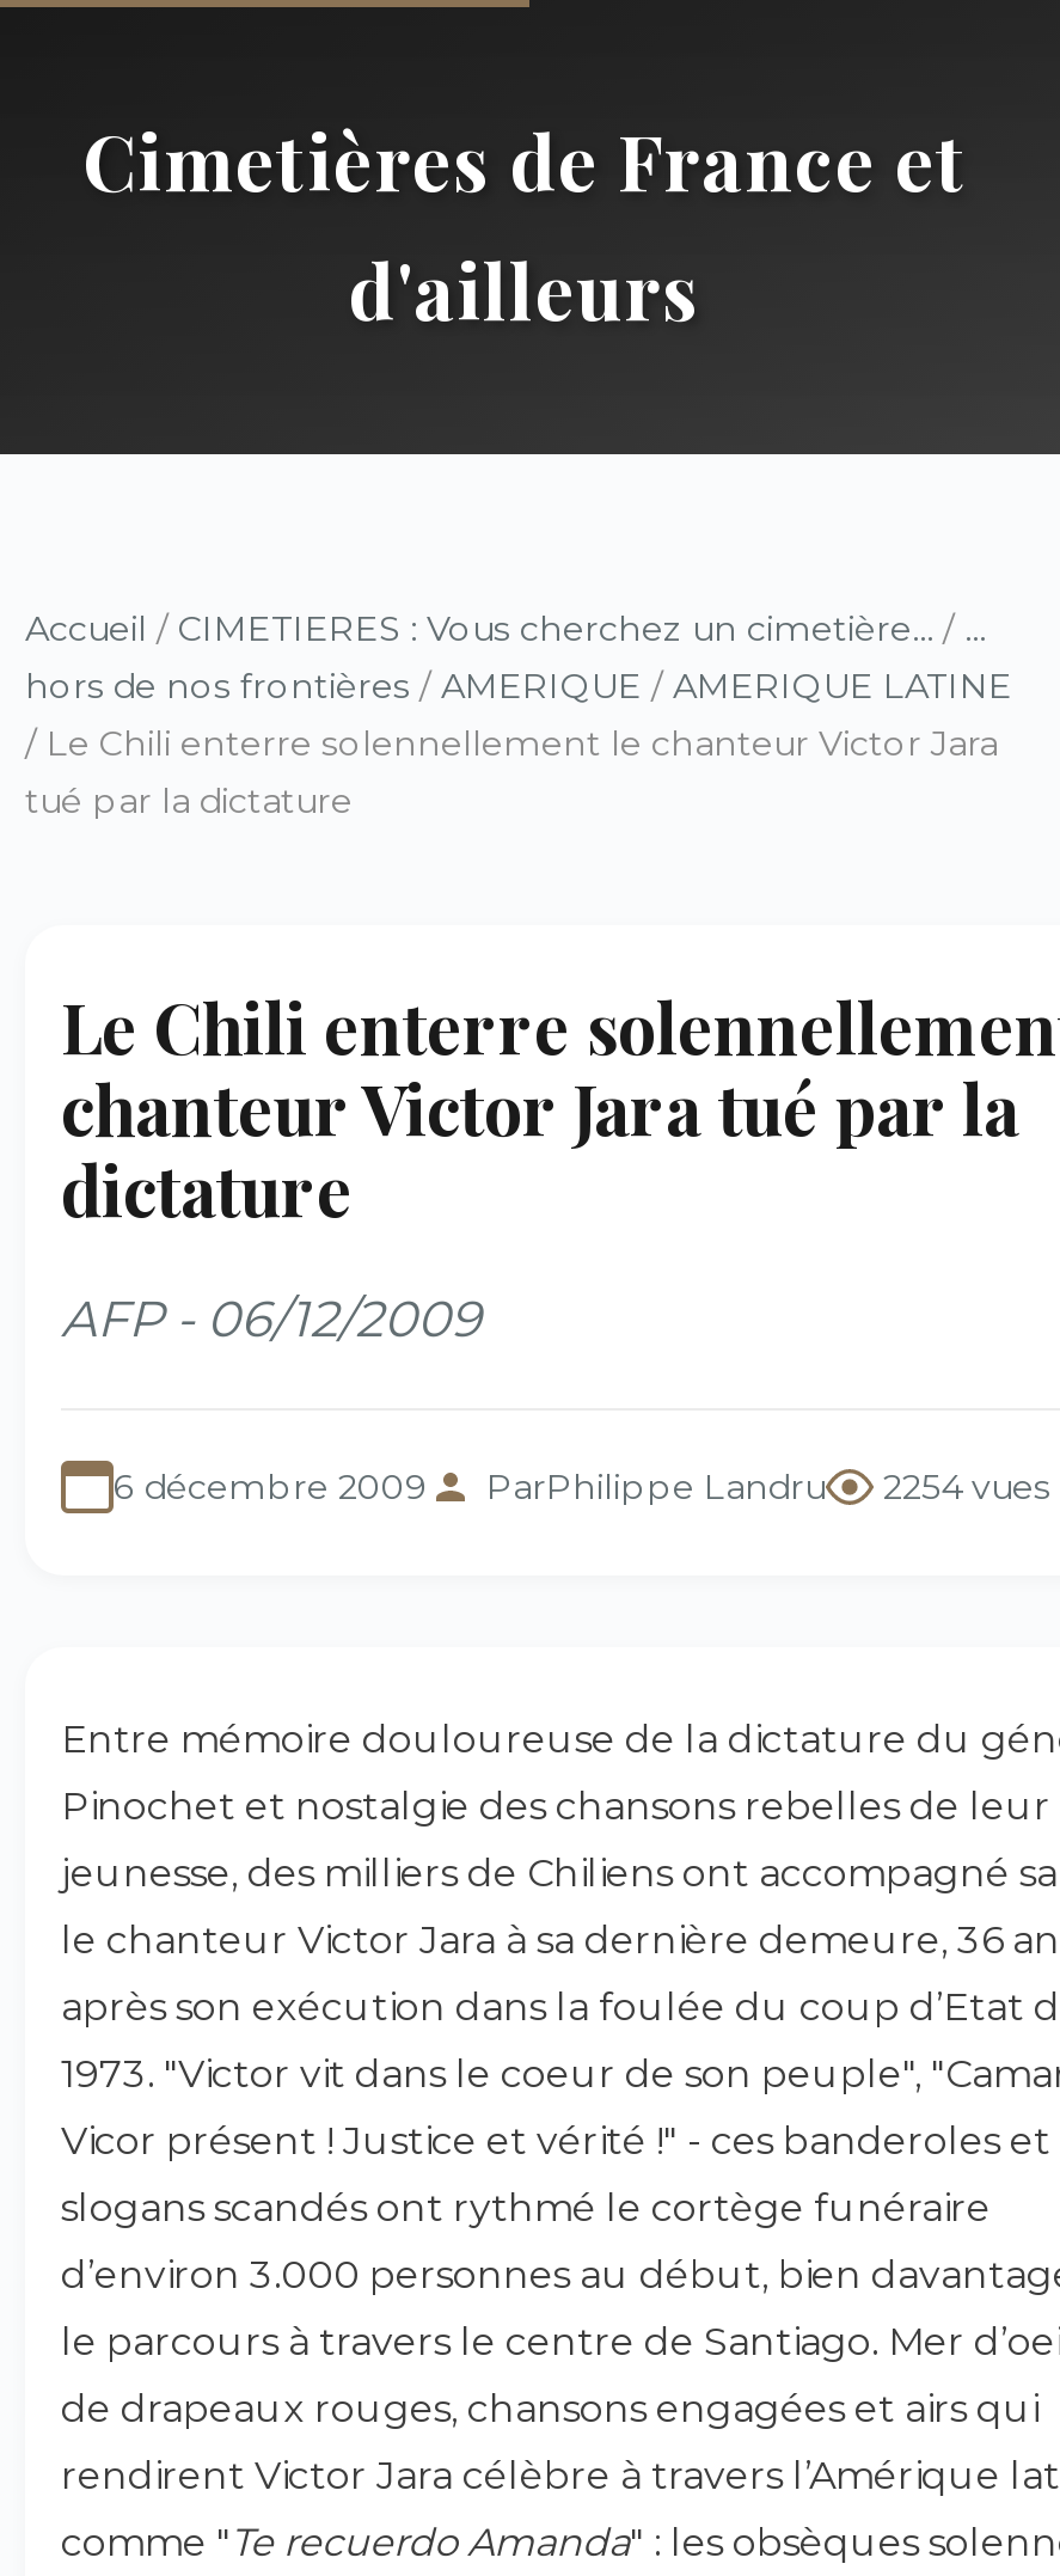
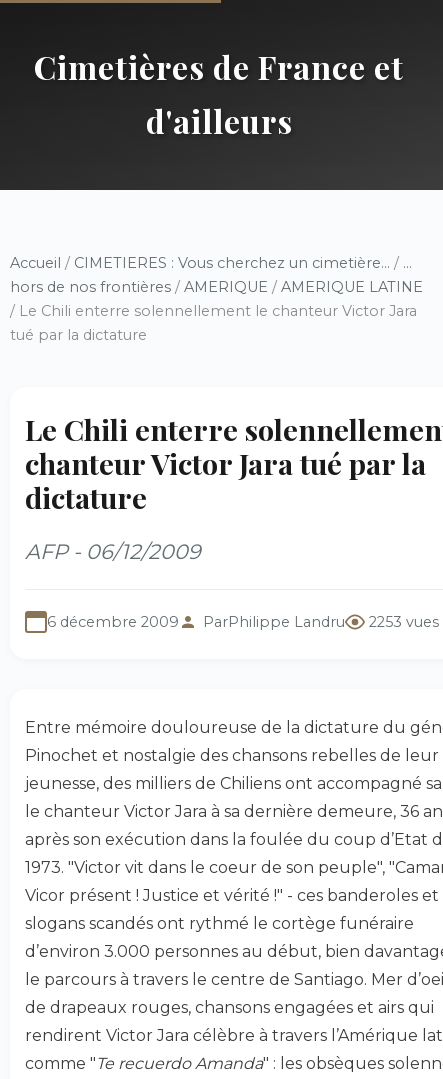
- 2254 vues
+ 2253 vues
